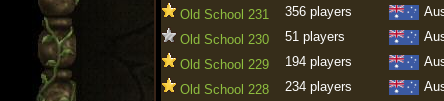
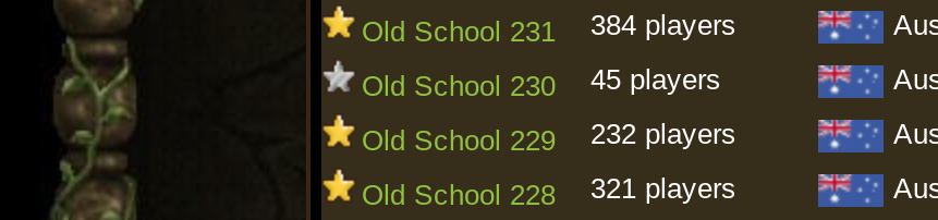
- Old School 231 356 players
+ Old School 231 384 players

- Old School 230 51 players
+ Old School 230 45 players

- Old School 229 194 players
+ Old School 229 232 players

- Old School 228 234 players
+ Old School 228 321 players
